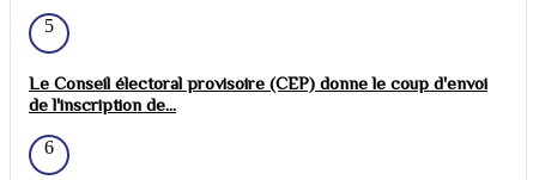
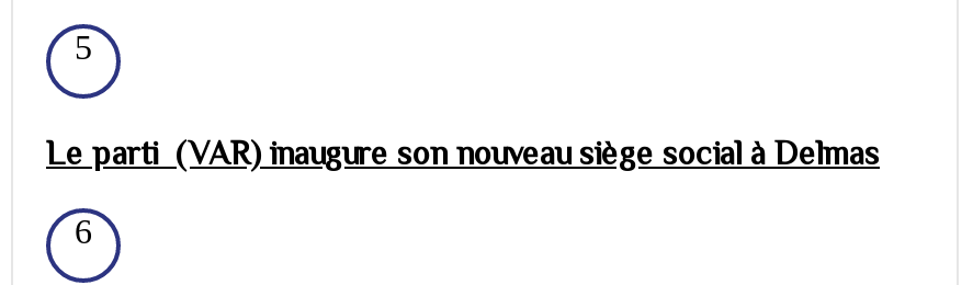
- Le Conseil électoral provisoire (CEP) donne le coup d'envoi
- de l'inscription de...
+ Le parti (VAR) inaugure son nouveau siège social à Delmas
